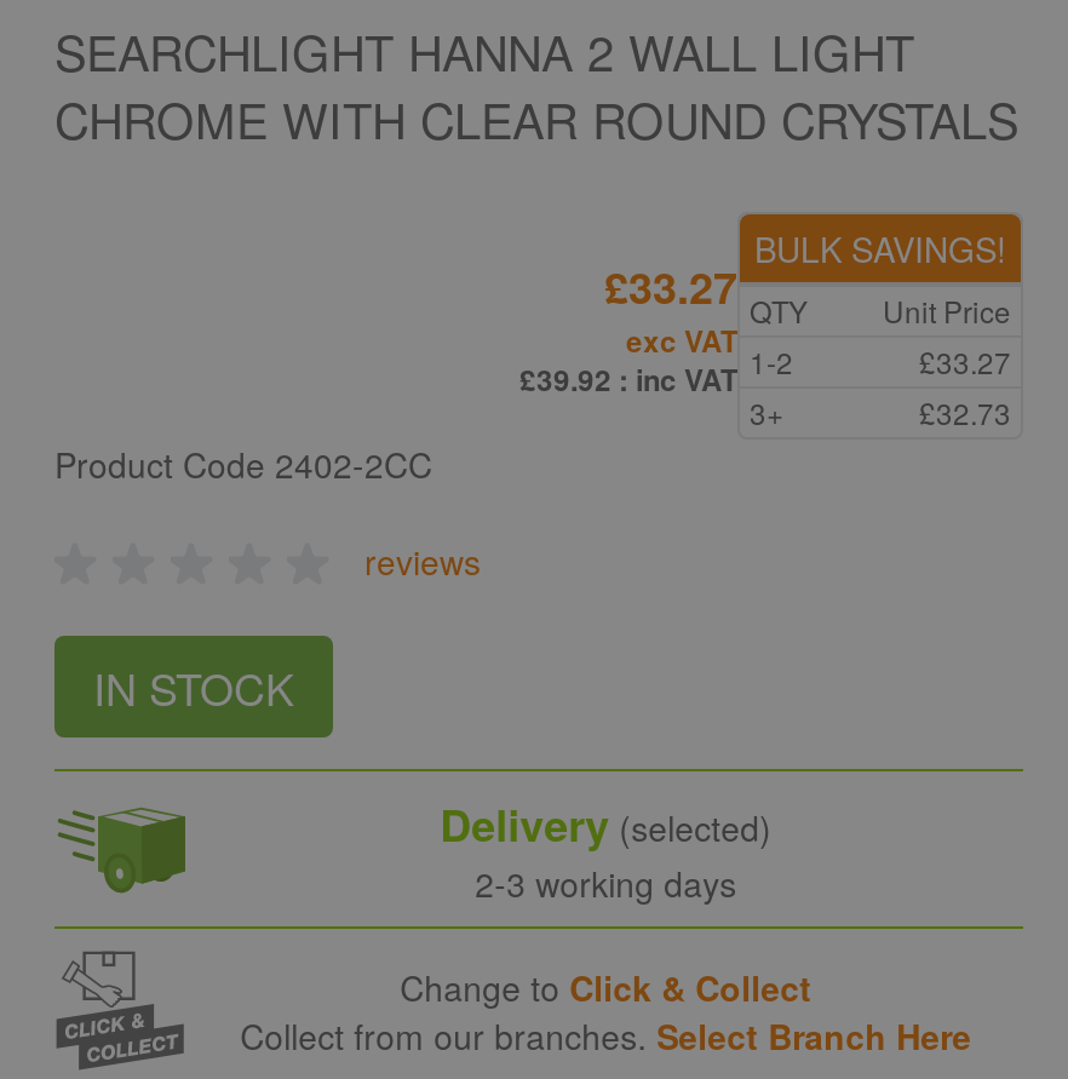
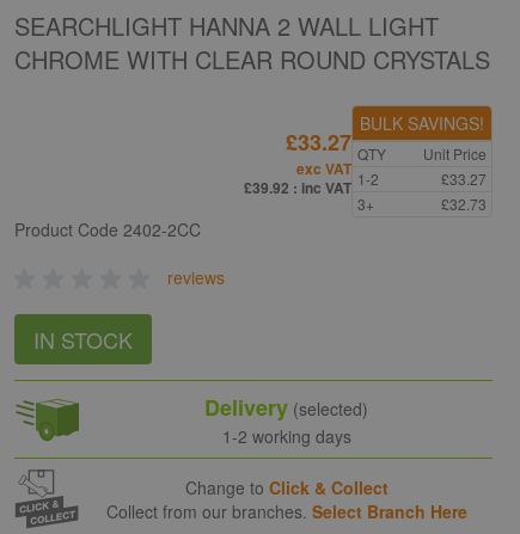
- 2-3 working days
+ 1-2 working days
